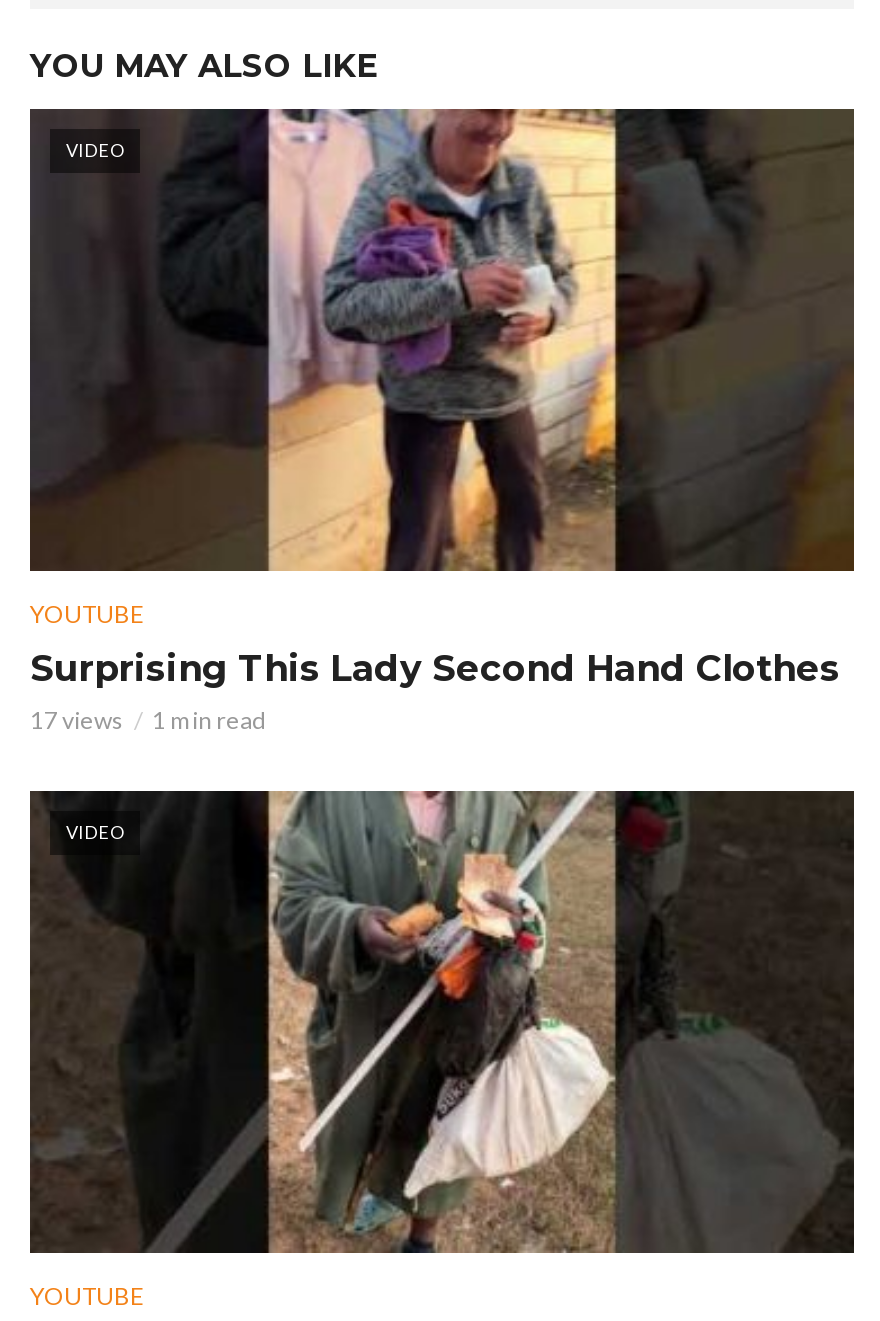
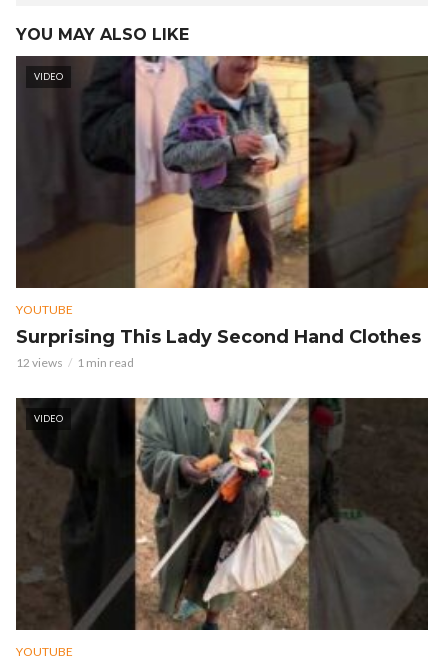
- 17 views 1 min read
+ 12 views 1 min read
